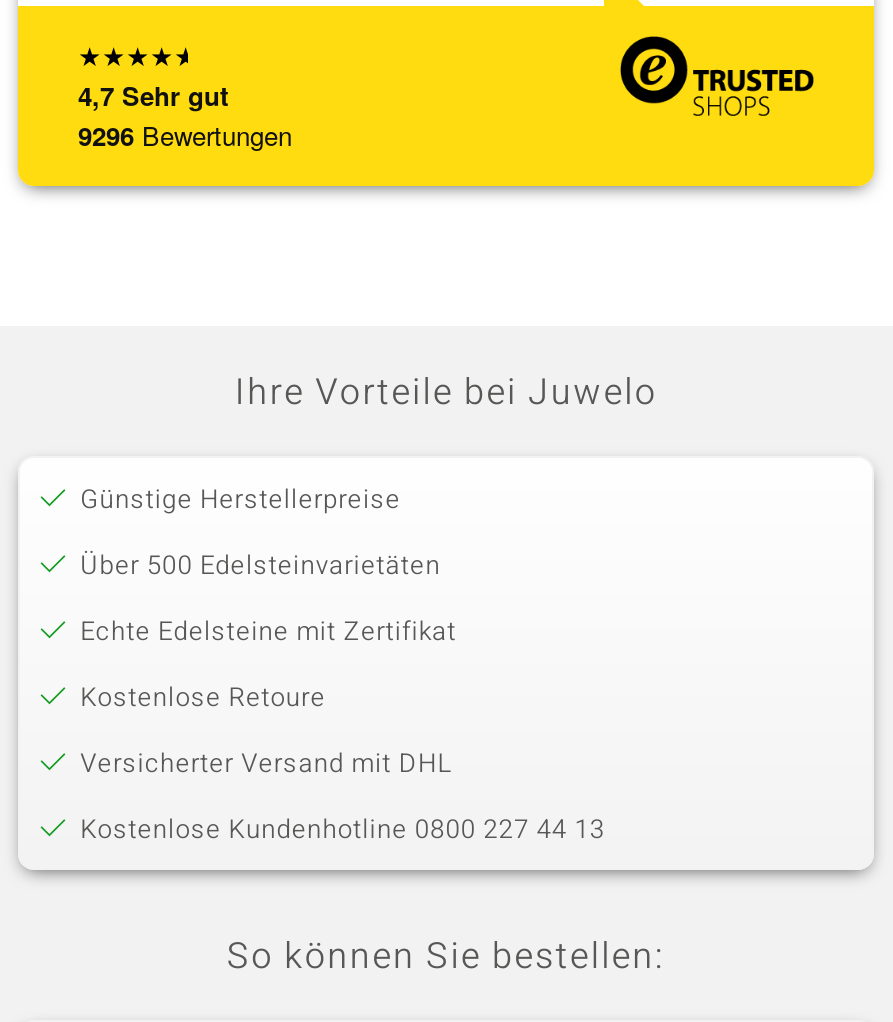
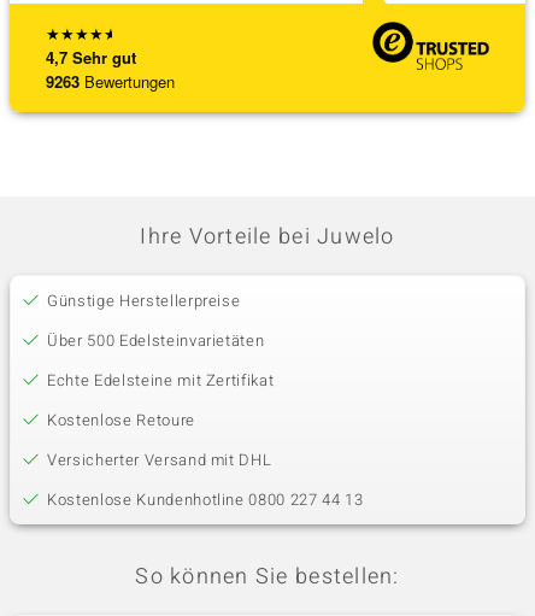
- 9296 Bewertungen
+ 9263 Bewertungen
